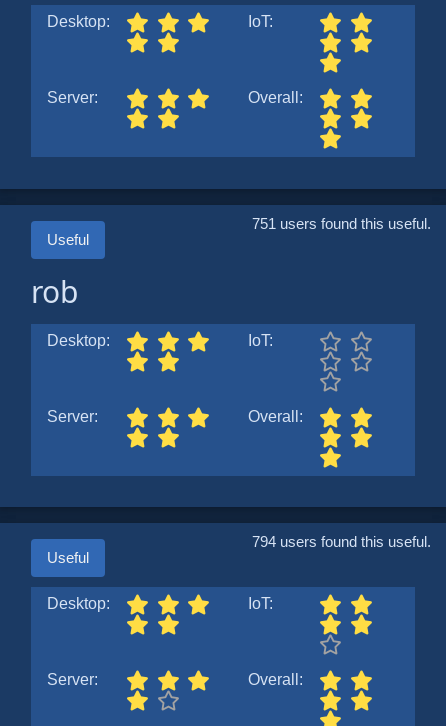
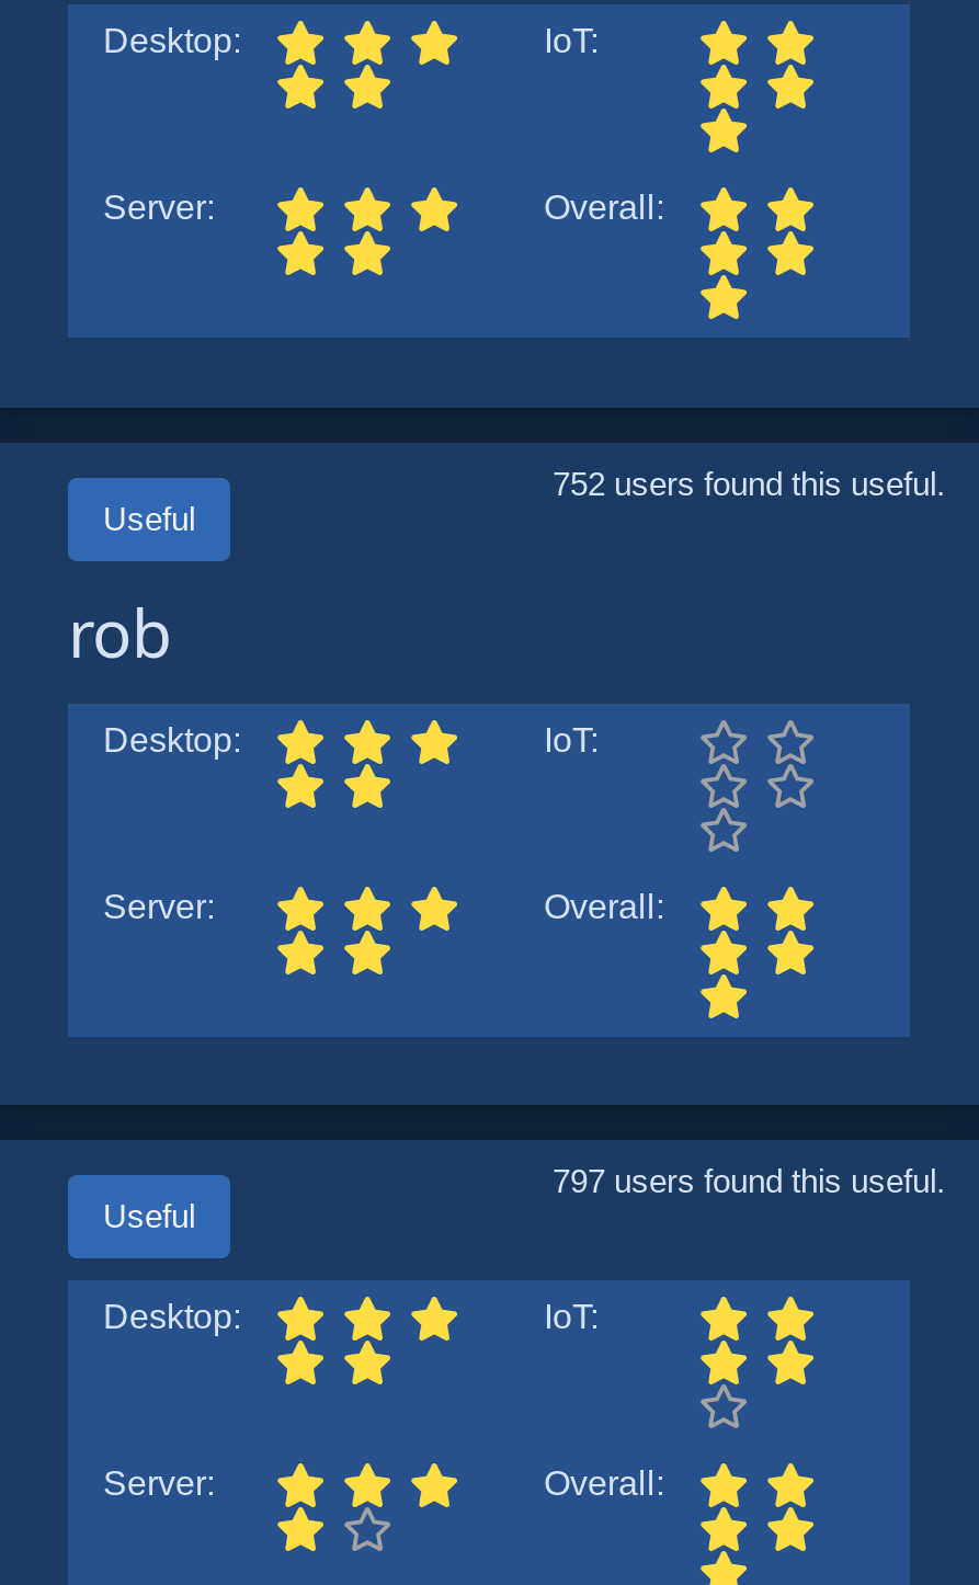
- 751 users found this useful.
+ 752 users found this useful.

- 794 users found this useful.
+ 797 users found this useful.
